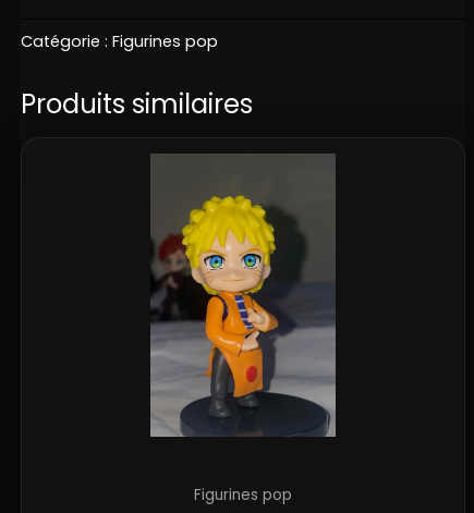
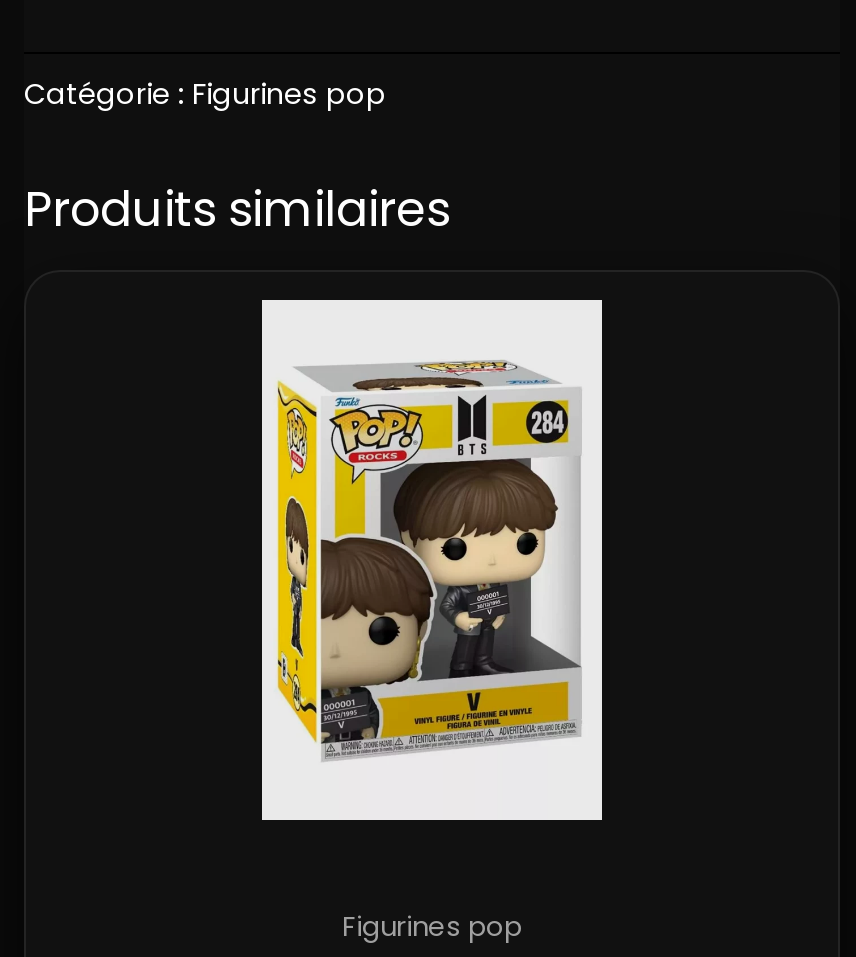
- [image]
+ [image]
